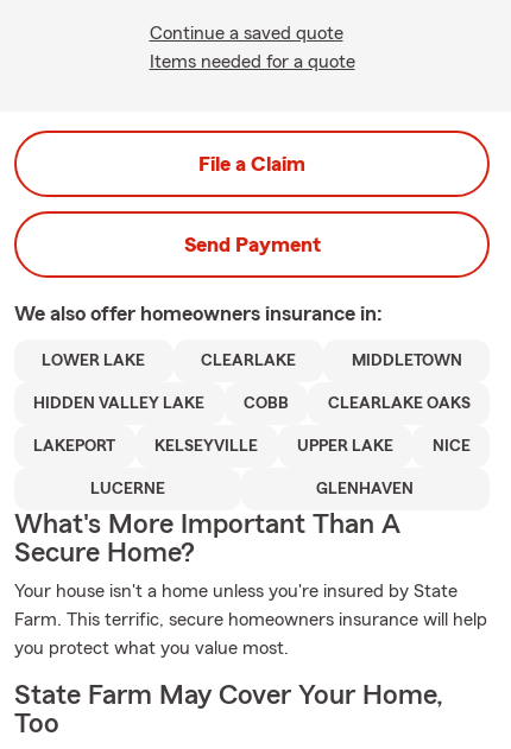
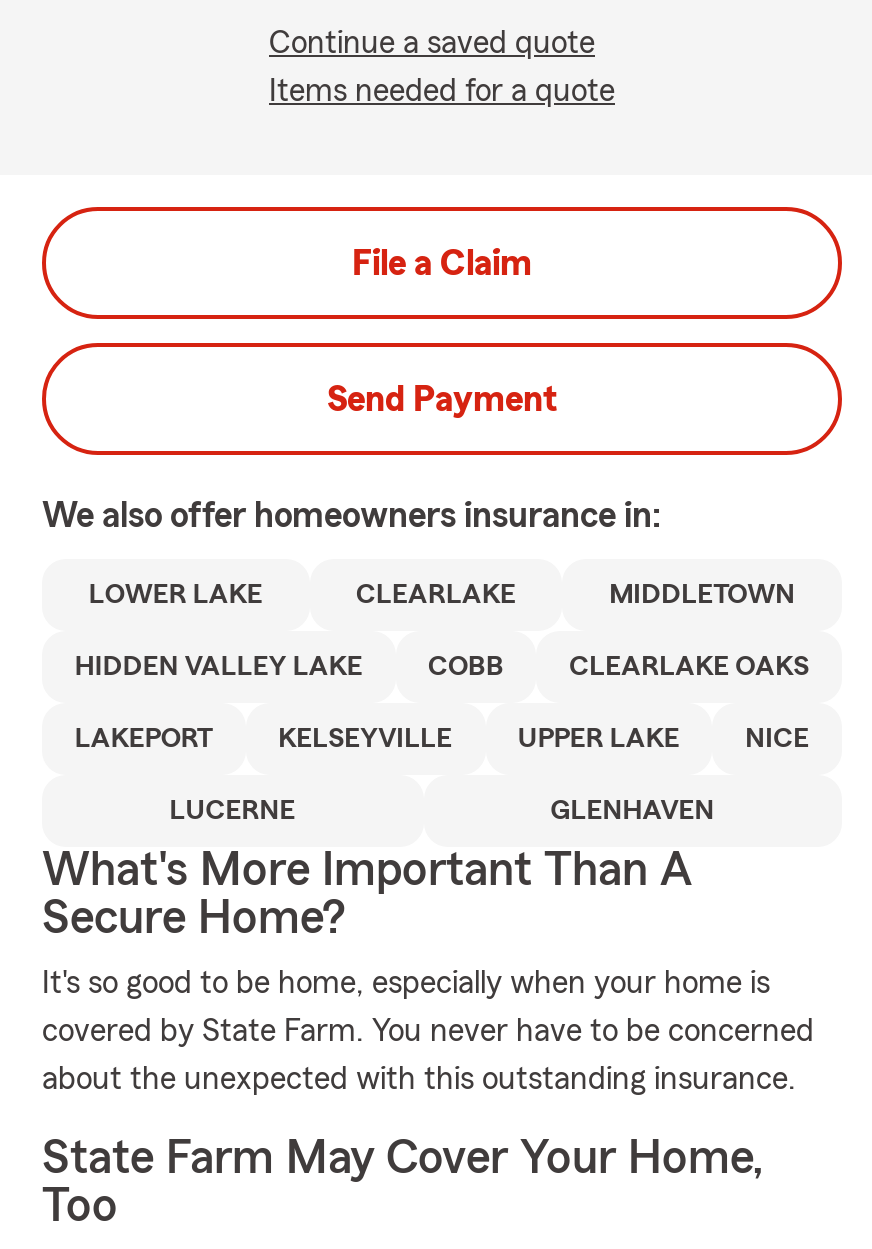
- Your house isn't a home unless you're insured by State
+ It's so good to be home, especially when your home is

- Farm. This terrific, secure homeowners insurance will help
+ covered by State Farm. You never have to be concerned

- you protect what you value most.
+ about the unexpected with this outstanding insurance.
